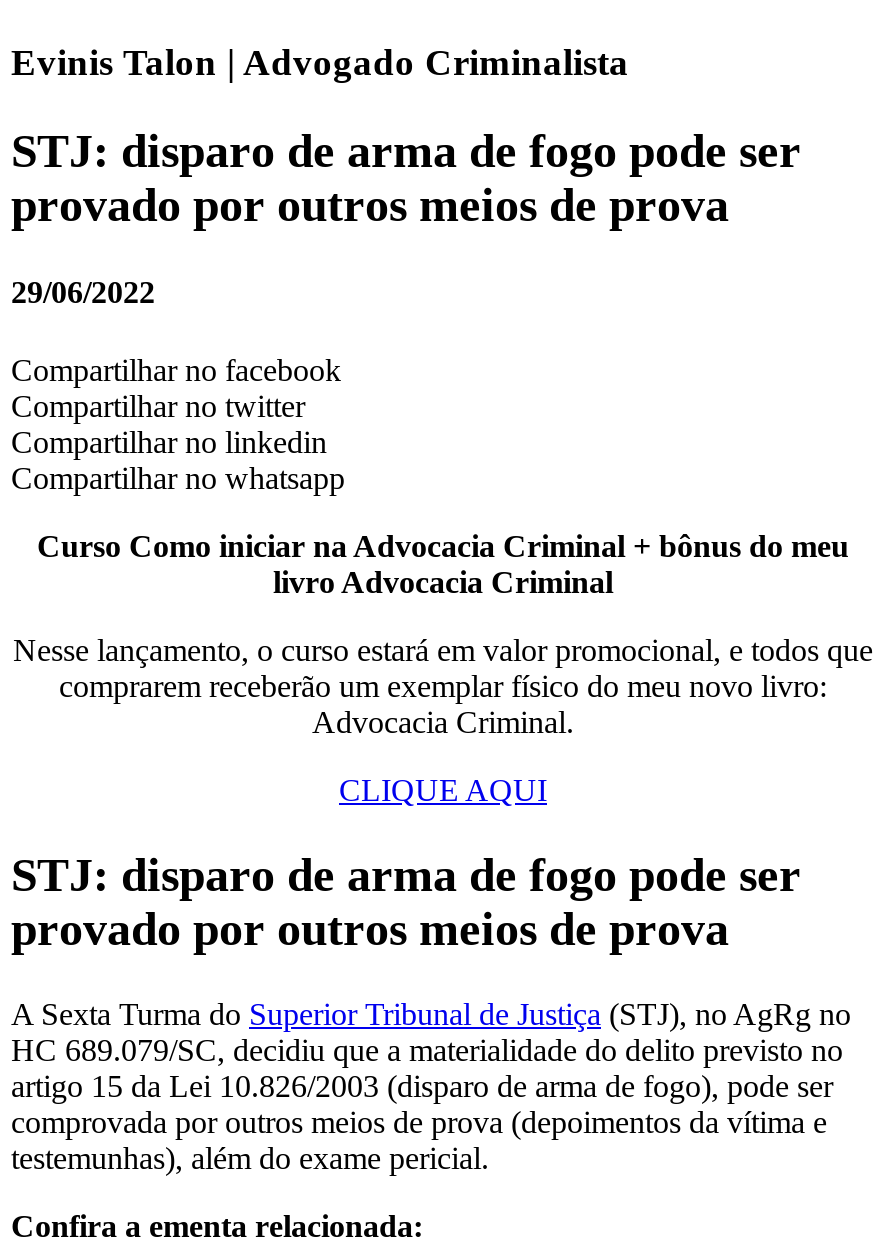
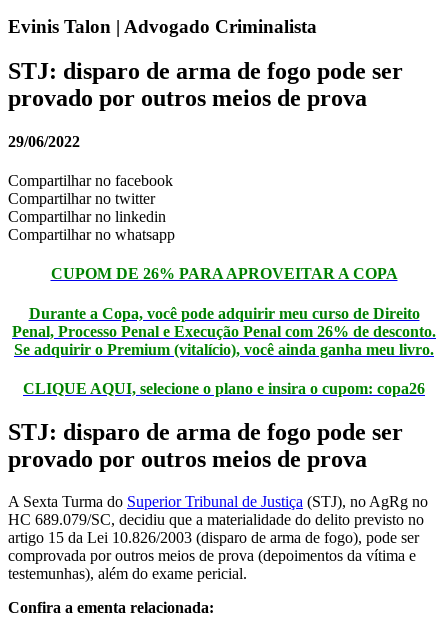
- Curso Como iniciar na Advocacia Criminal + bônus do meu
- livro Advocacia Criminal
+ CUPOM DE 26% PARA APROVEITAR A COPA

- Nesse lançamento, o curso estará em valor promocional, e todos que
- comprarem receberão um exemplar físico do meu novo livro:
- Advocacia Criminal.
+ Durante a Copa, você pode adquirir meu curso de Direito
+ Penal, Processo Penal e Execução Penal com 26% de desconto.
+ Se adquirir o Premium (vitalício), você ainda ganha meu livro.

- CLIQUE AQUI
+ CLIQUE AQUI, selecione o plano e insira o cupom: copa26
